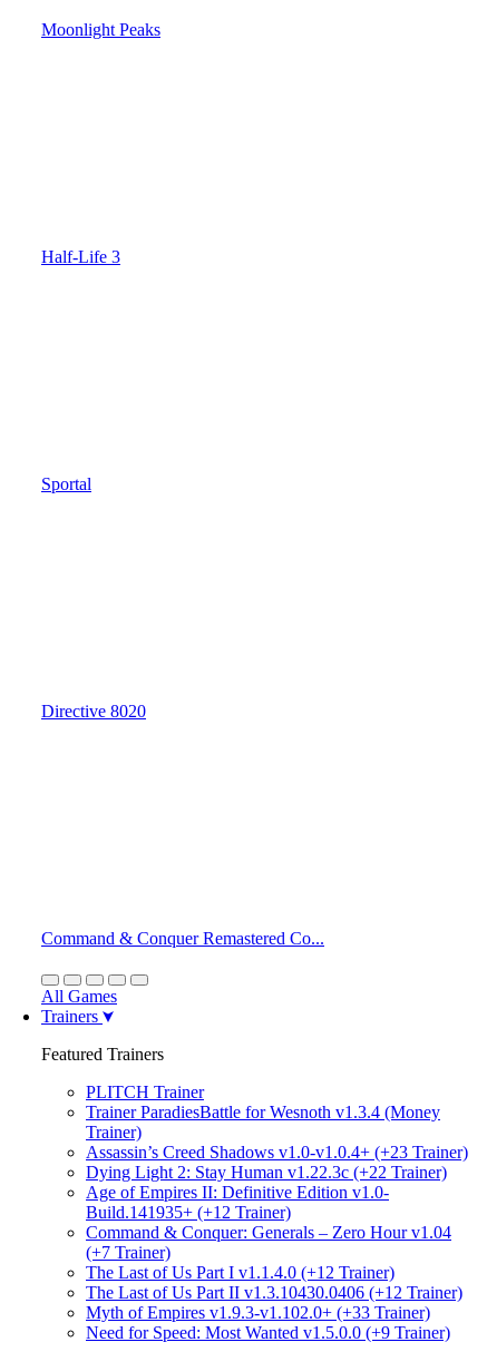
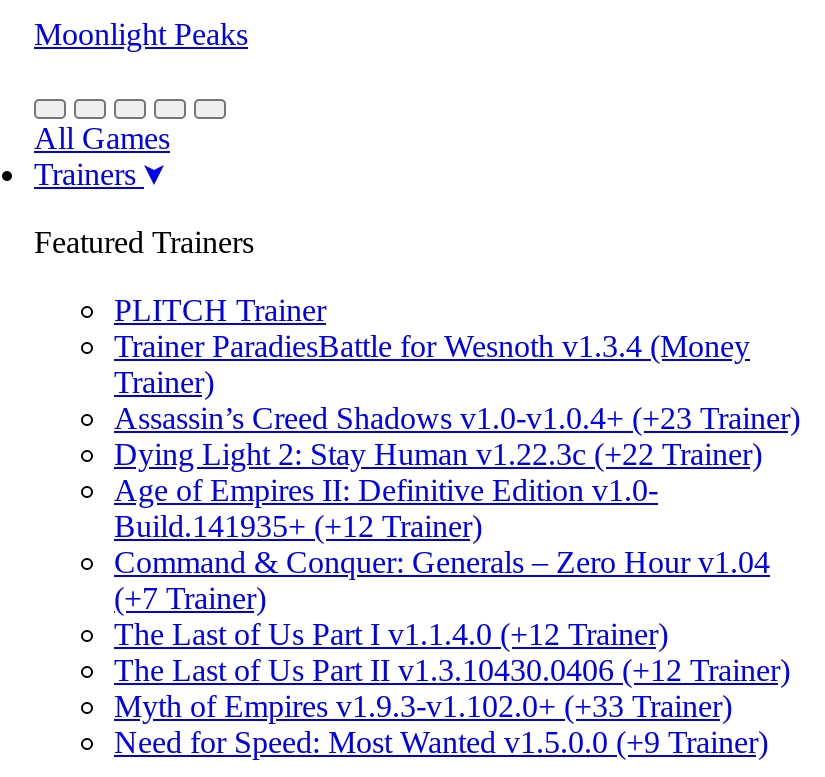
- Half-Life 3

- Sportal

- Directive 8020

- Command & Conquer Remastered Co...
